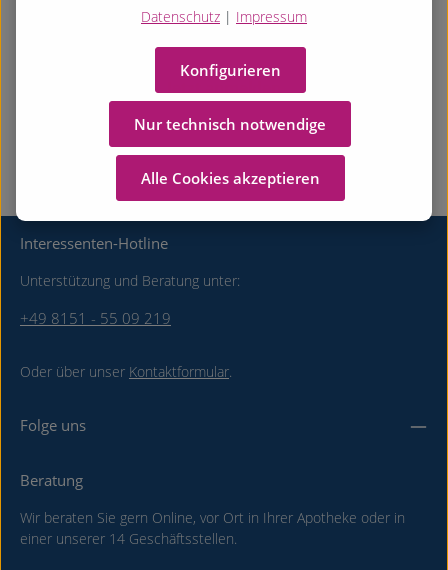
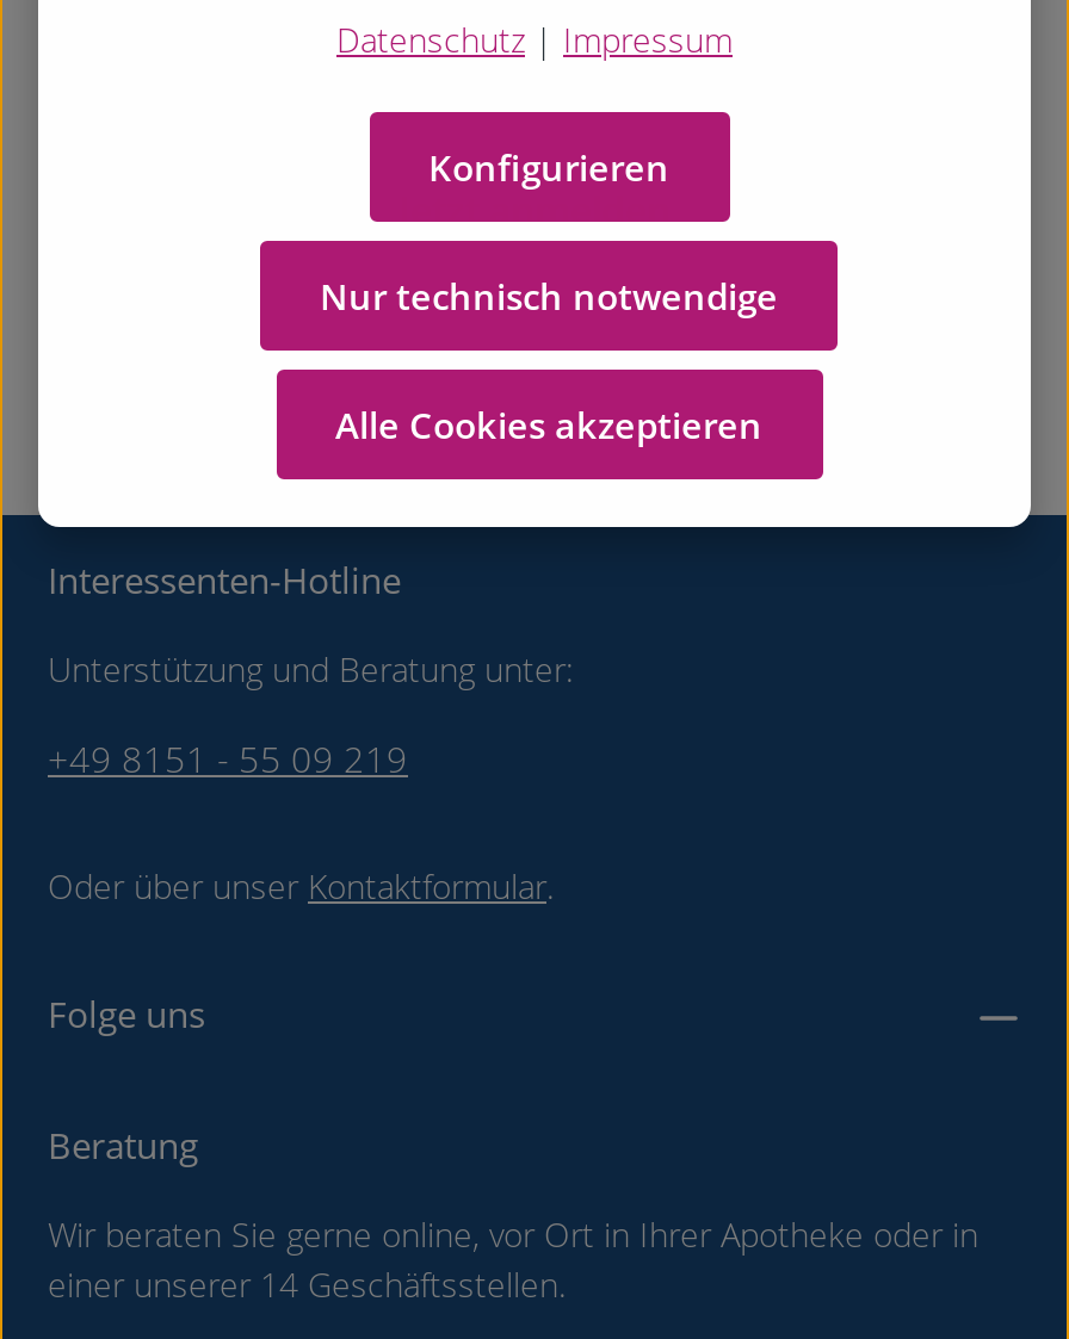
- Wir beraten Sie gern Online, vor Ort in Ihrer Apotheke oder in
+ Wir beraten Sie gerne online, vor Ort in Ihrer Apotheke oder in
